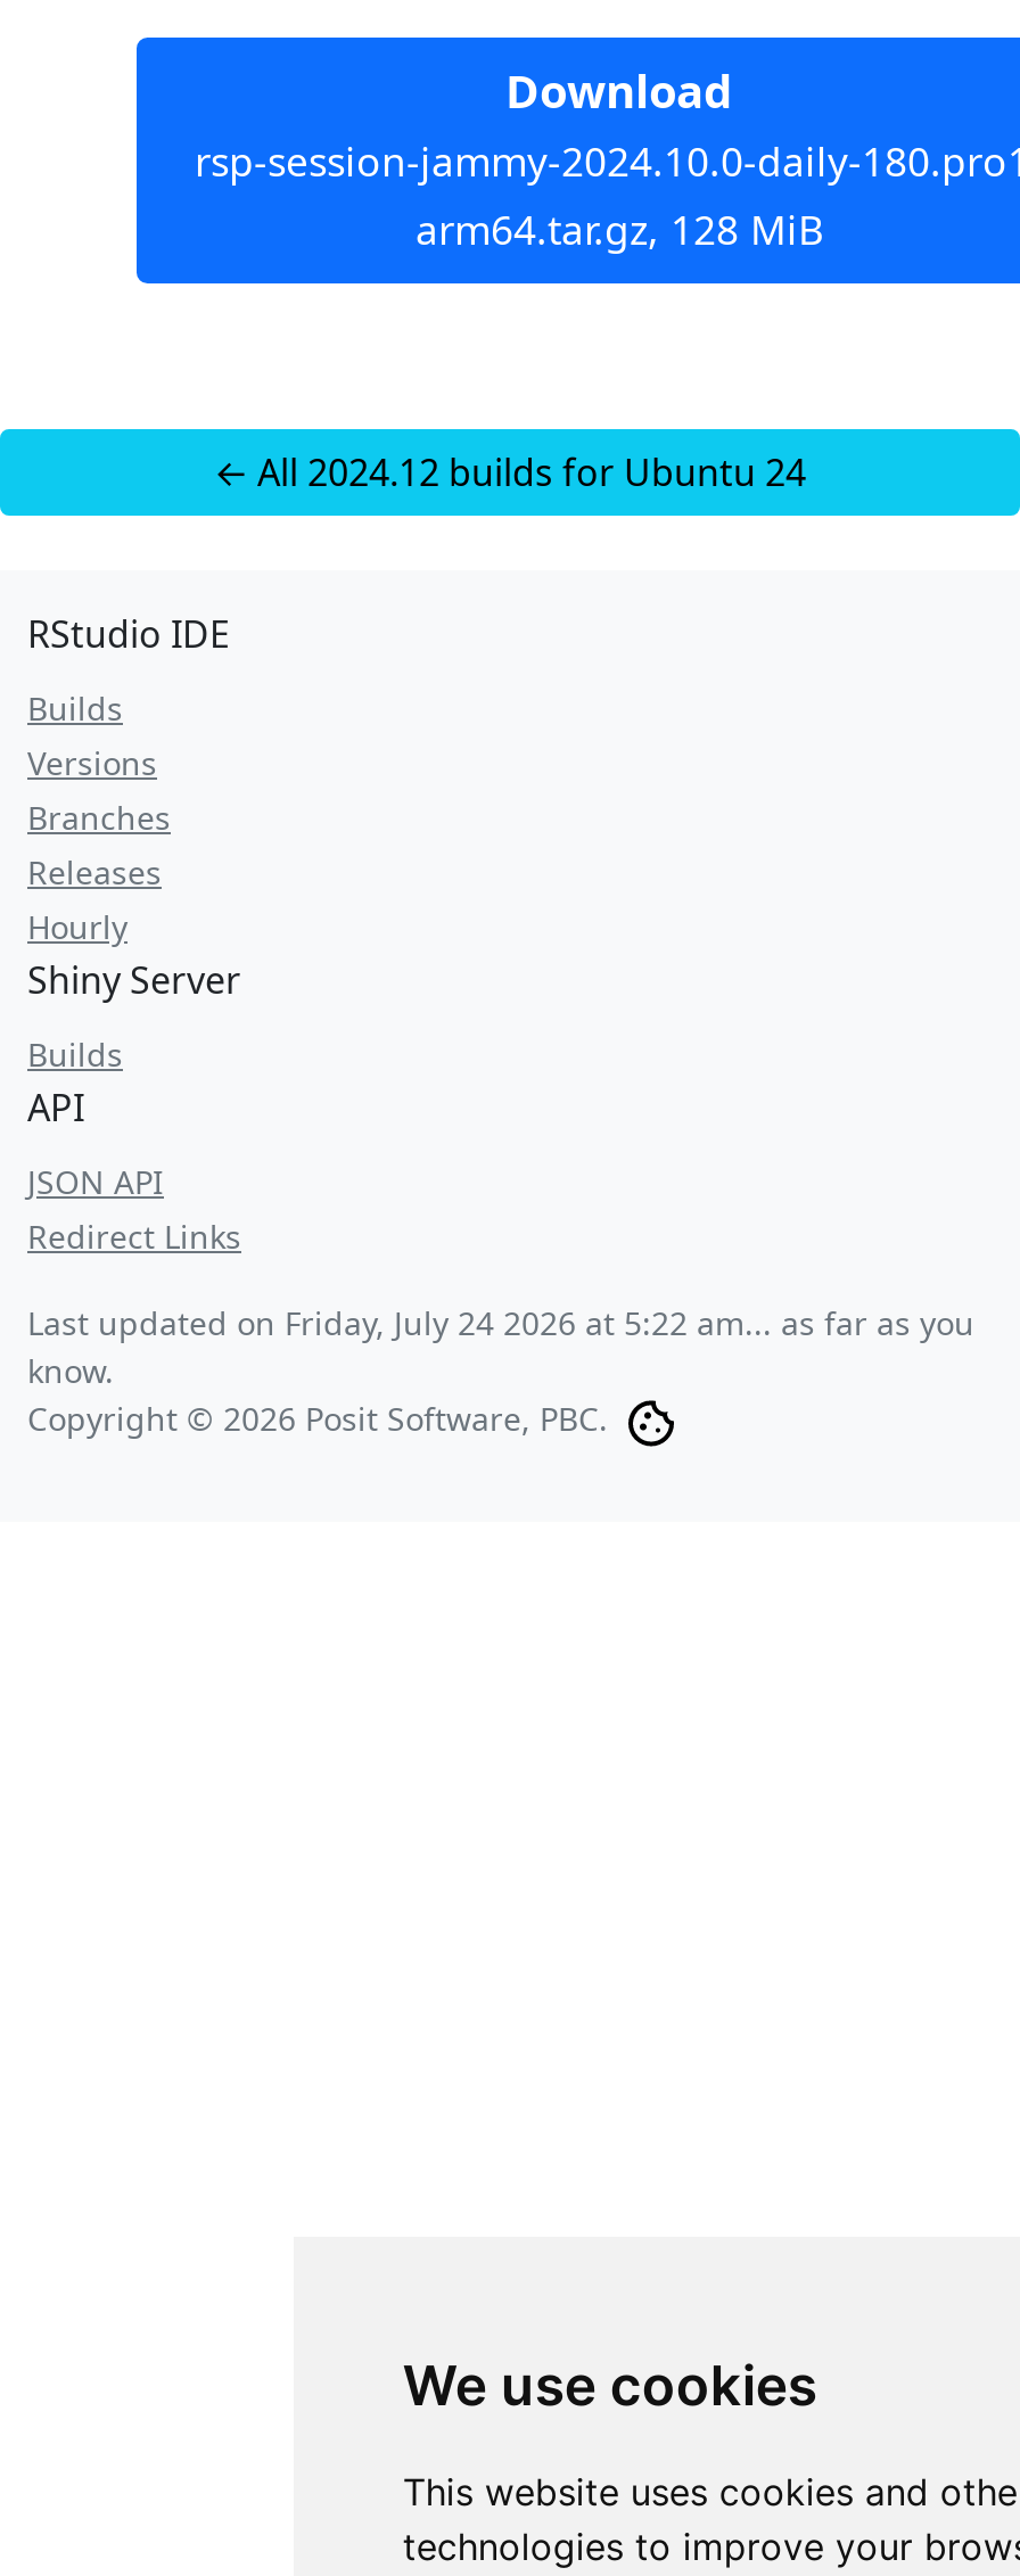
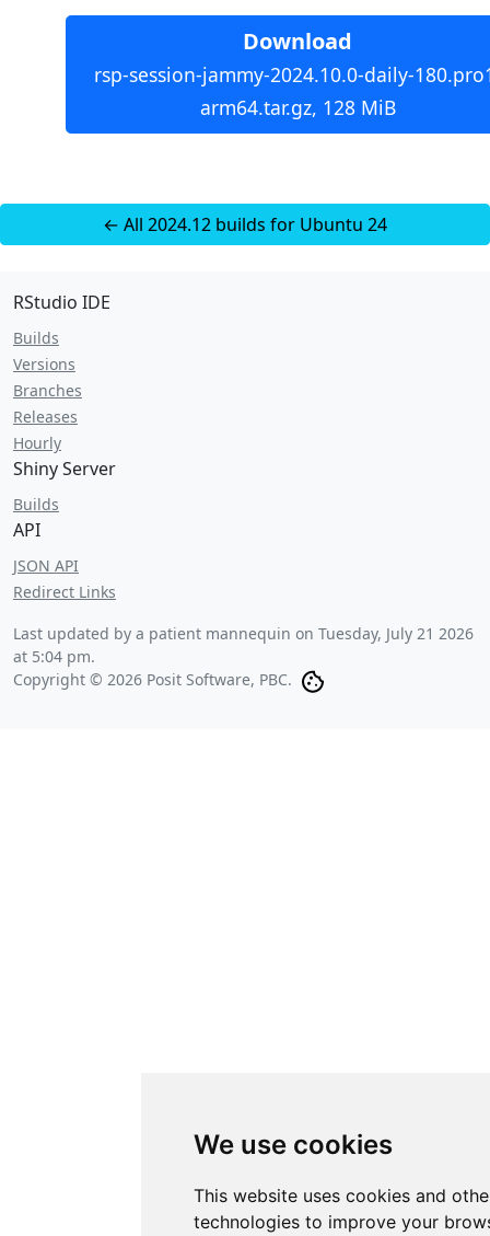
- Last updated on Friday, July 24 2026 at 5:22 am... as far as you
- know.
+ Last updated by a patient mannequin on Tuesday, July 21 2026
+ at 5:04 pm.
